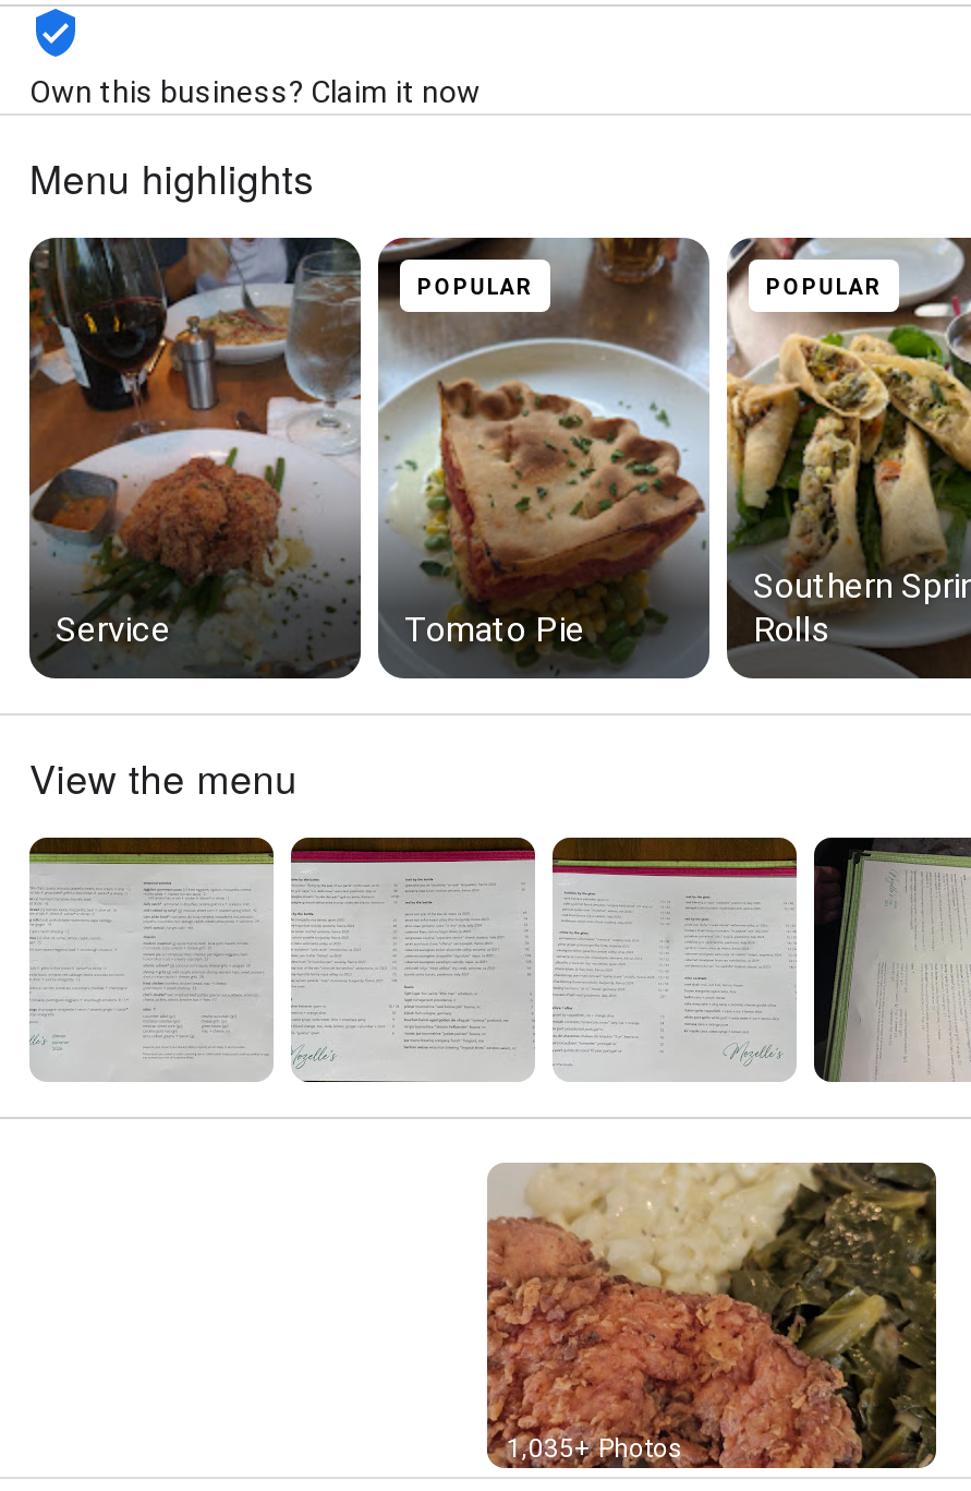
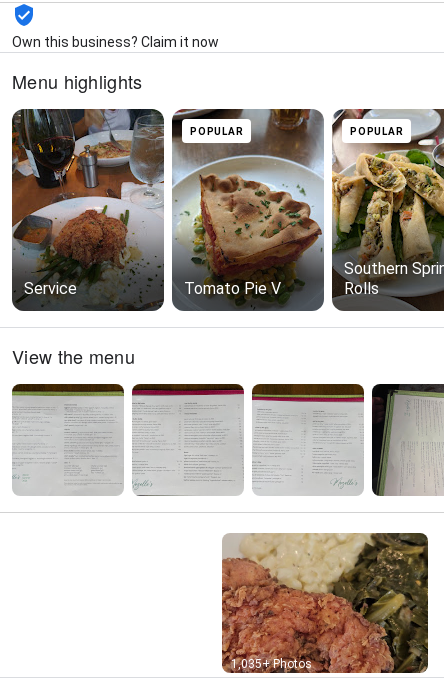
- Tomato Pie
+ Tomato Pie V
